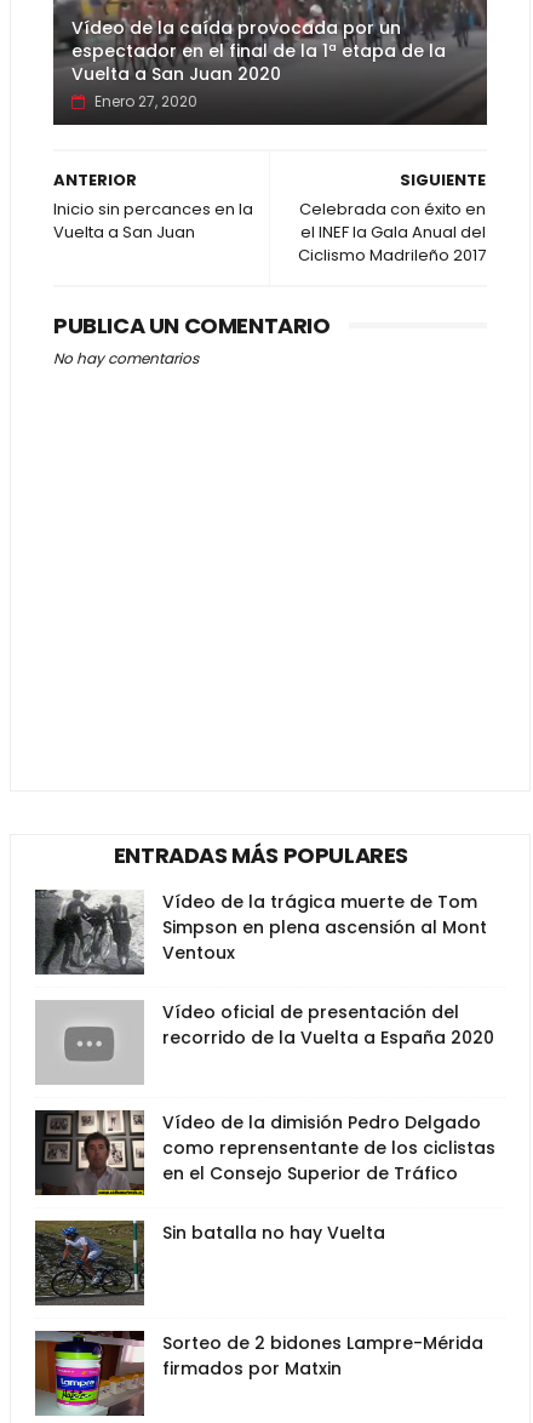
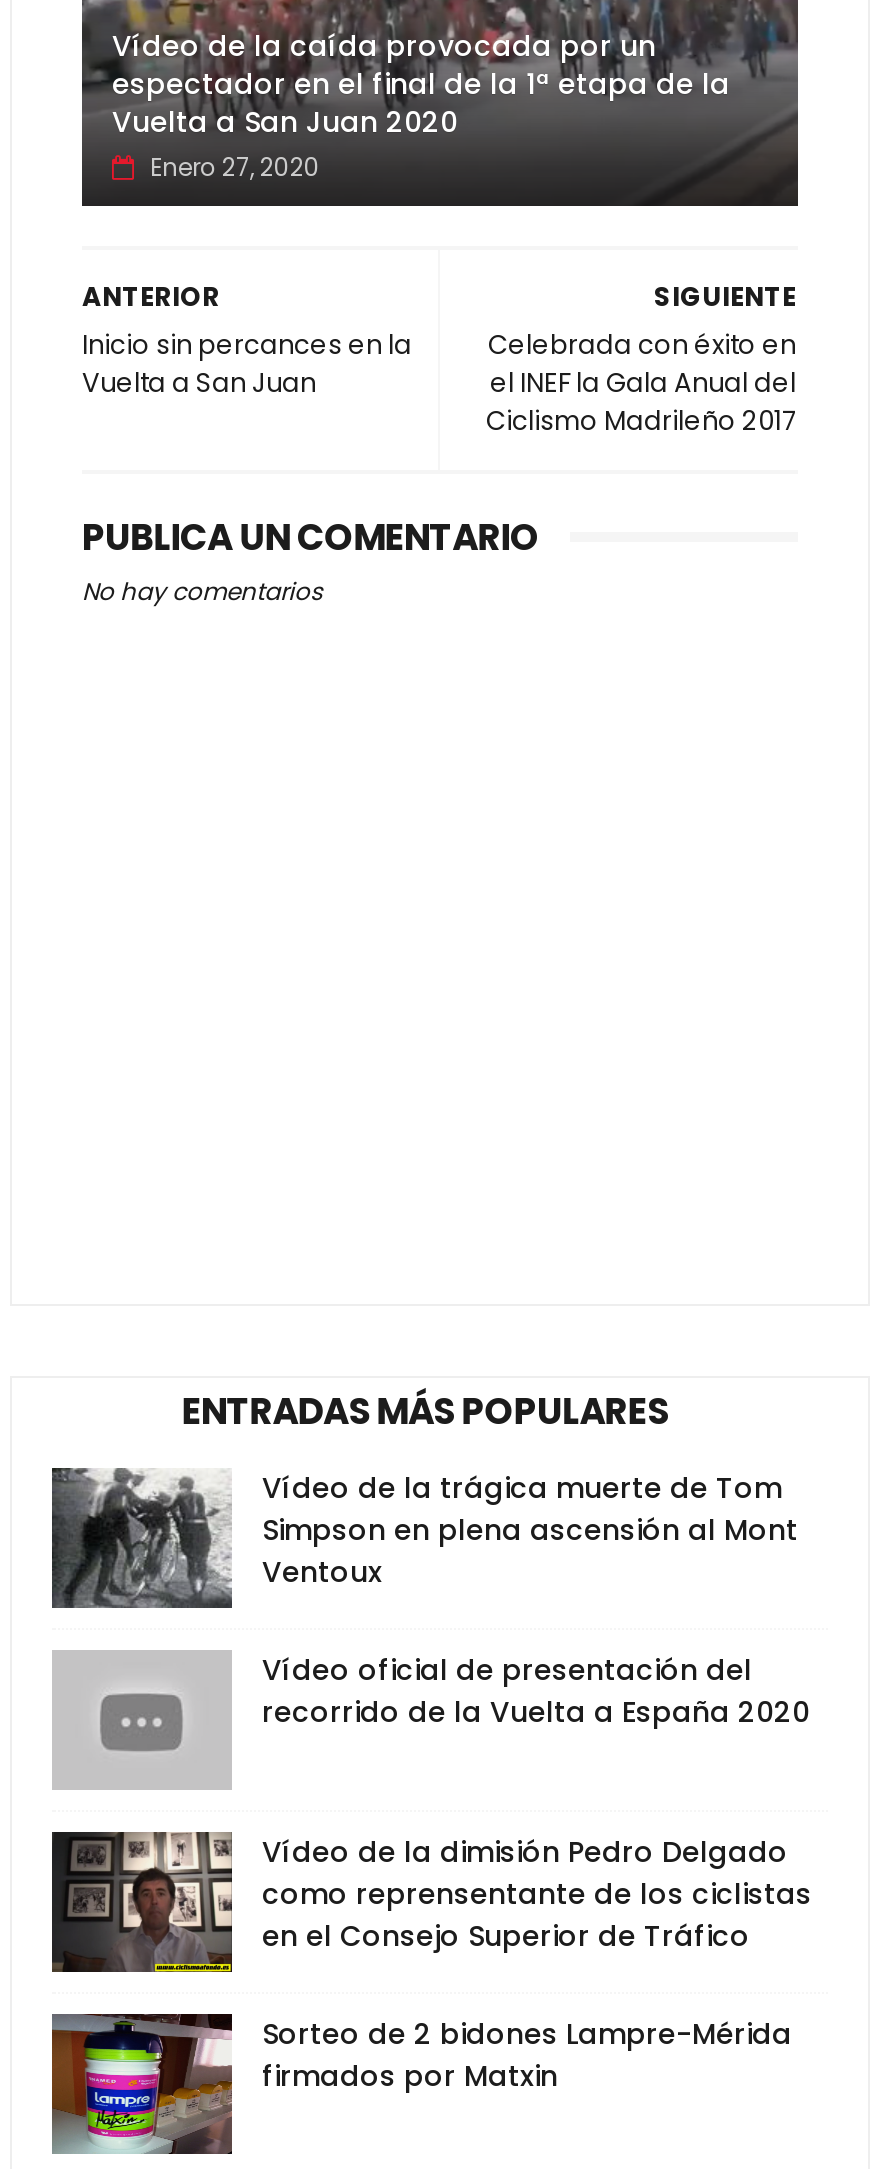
- [image]
- Sin batalla no hay Vuelta
